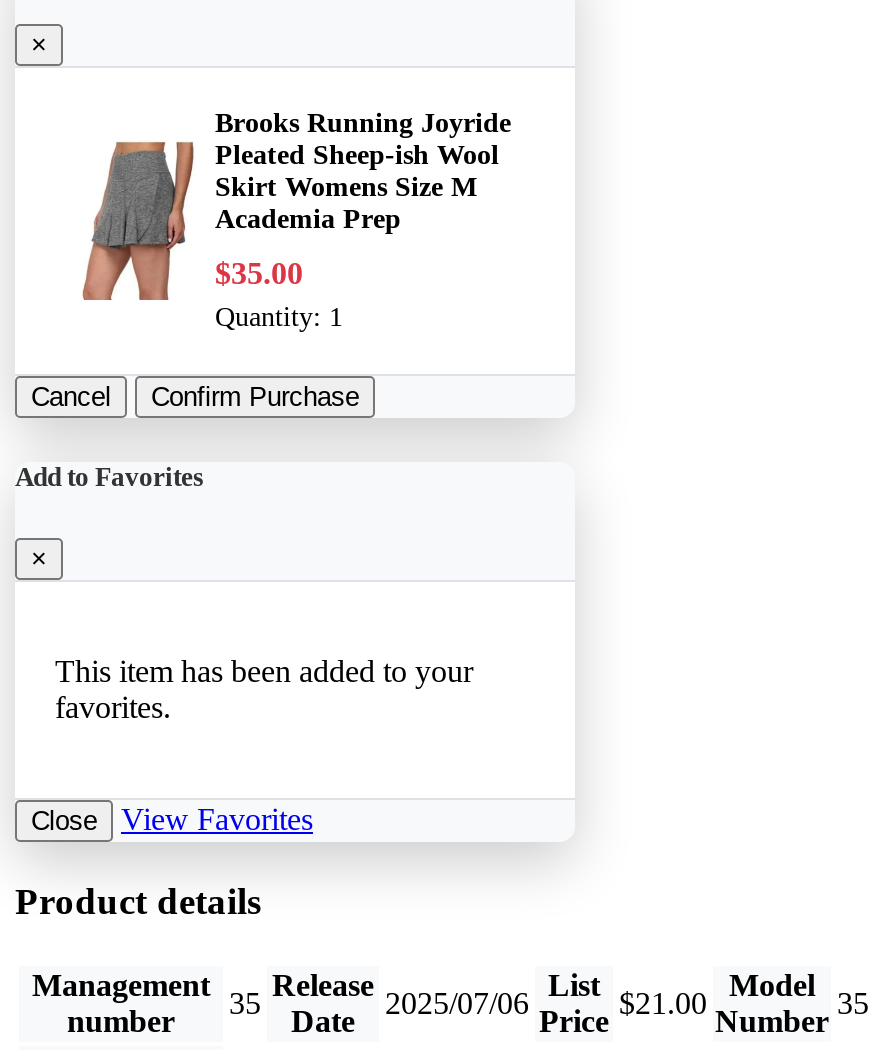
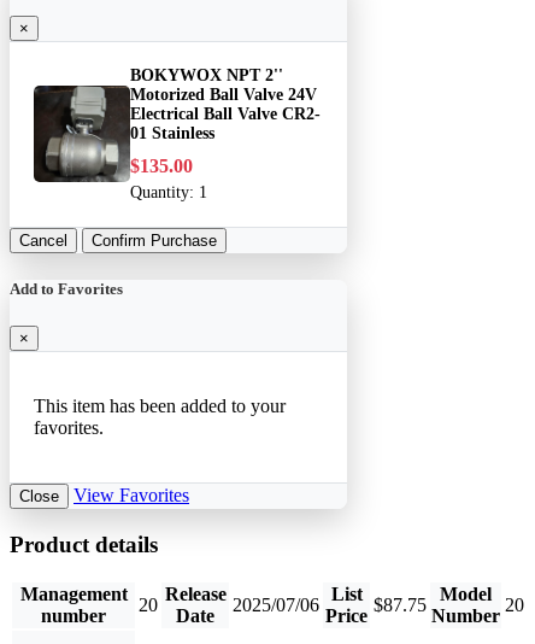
- [image]
- Brooks Running Joyride
- Pleated Sheep-ish Wool
- Skirt Womens Size M
- Academia Prep
+ [image]
+ BOKYWOX NPT 2''
+ Motorized Ball Valve 24V
+ Electrical Ball Valve CR2-
+ 01 Stainless

- $35.00
+ $135.00

- 35
+ 20

- $21.00
+ $87.75

- 35
+ 20
